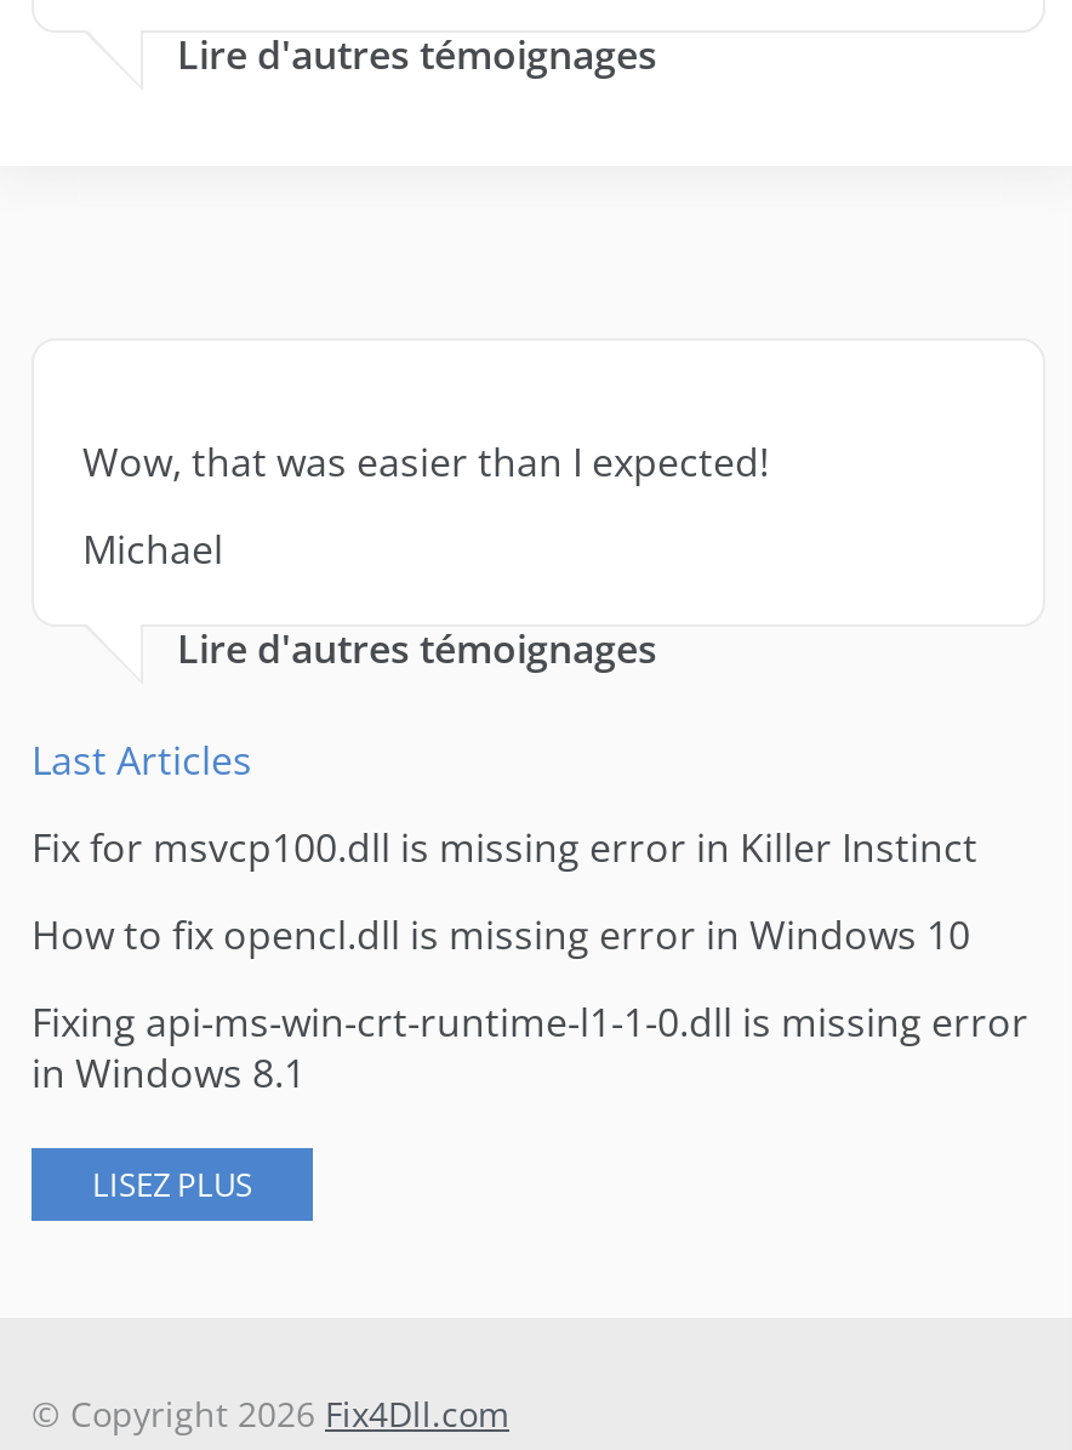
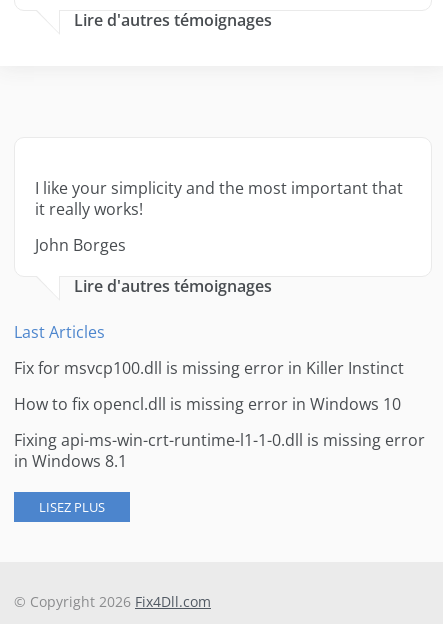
- Wow, that was easier than I expected!
+ I like your simplicity and the most important that
+ it really works!

- Michael
+ John Borges
